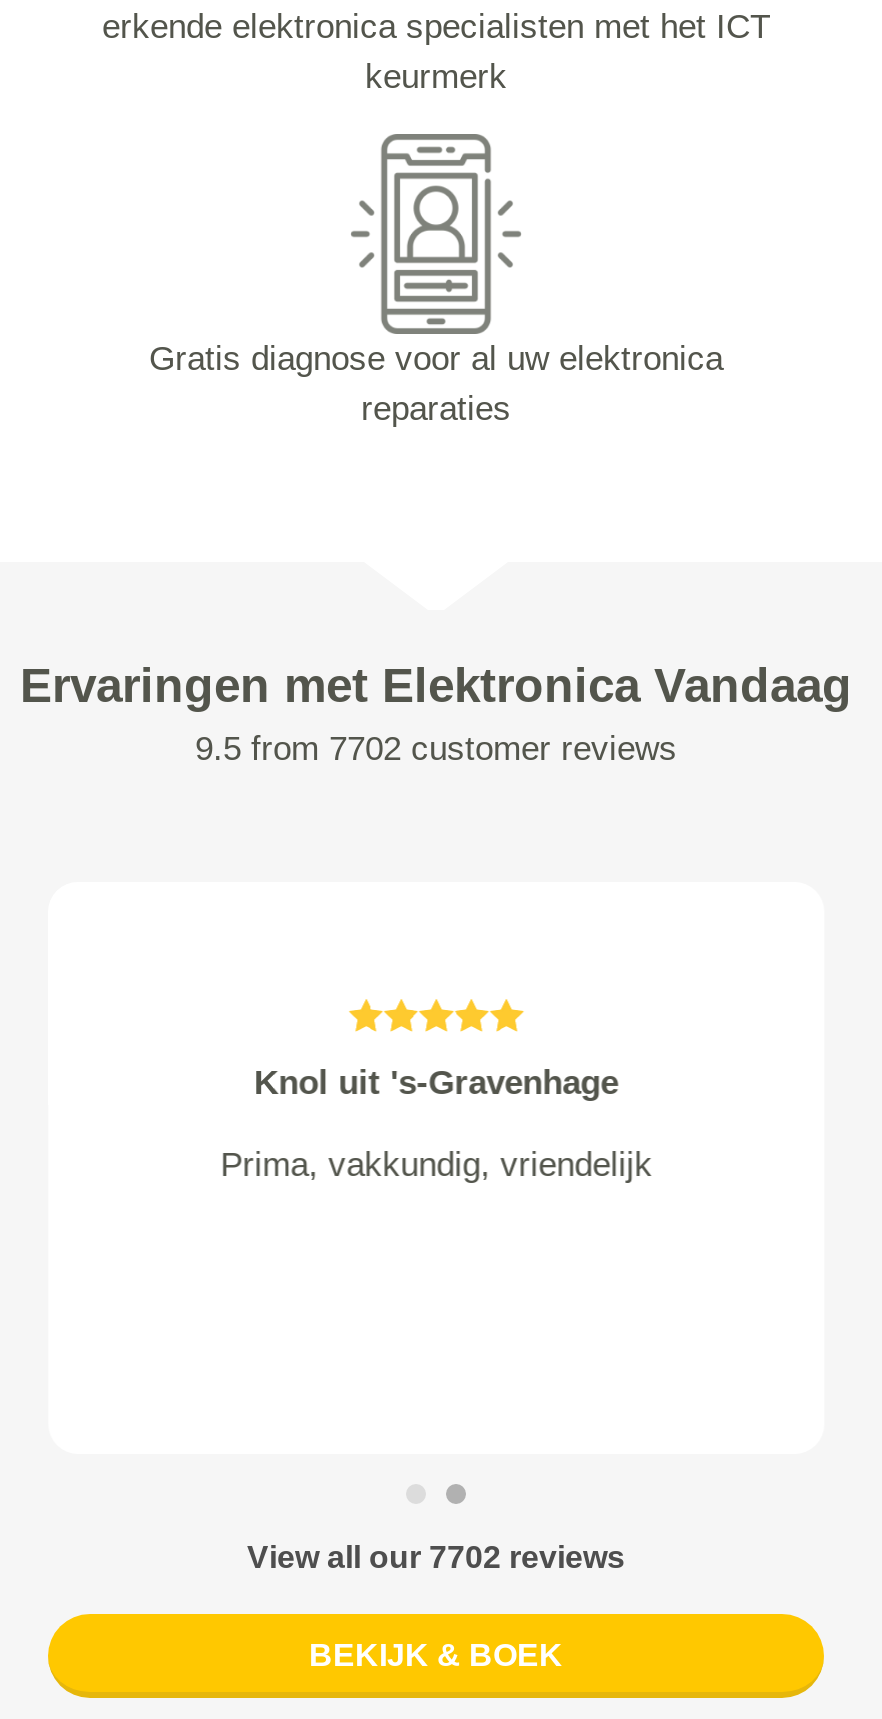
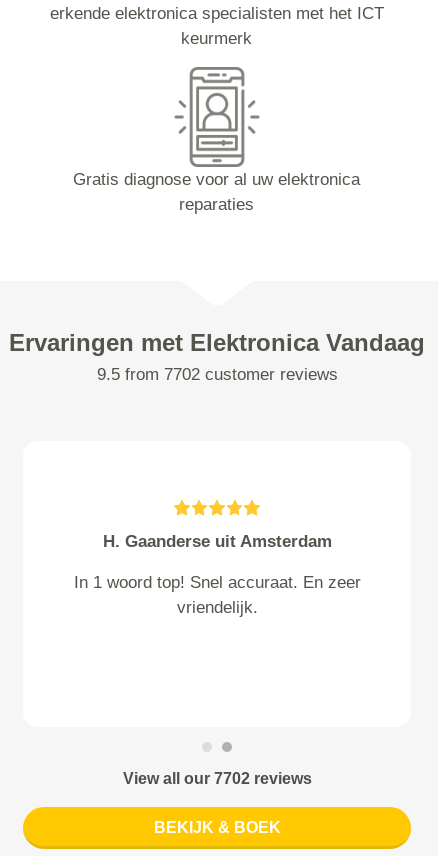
- Knol uit 's-Gravenhage
+ H. Gaanderse uit Amsterdam

- Prima, vakkundig, vriendelijk
+ In 1 woord top! Snel accuraat. En zeer
+ vriendelijk.
